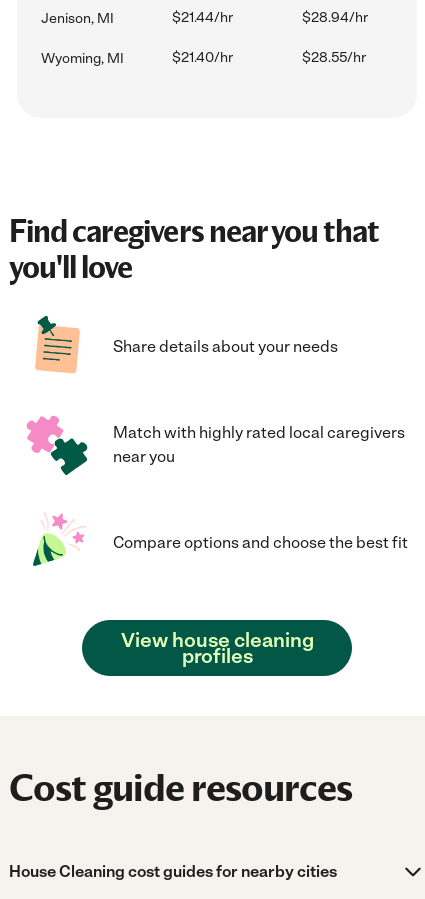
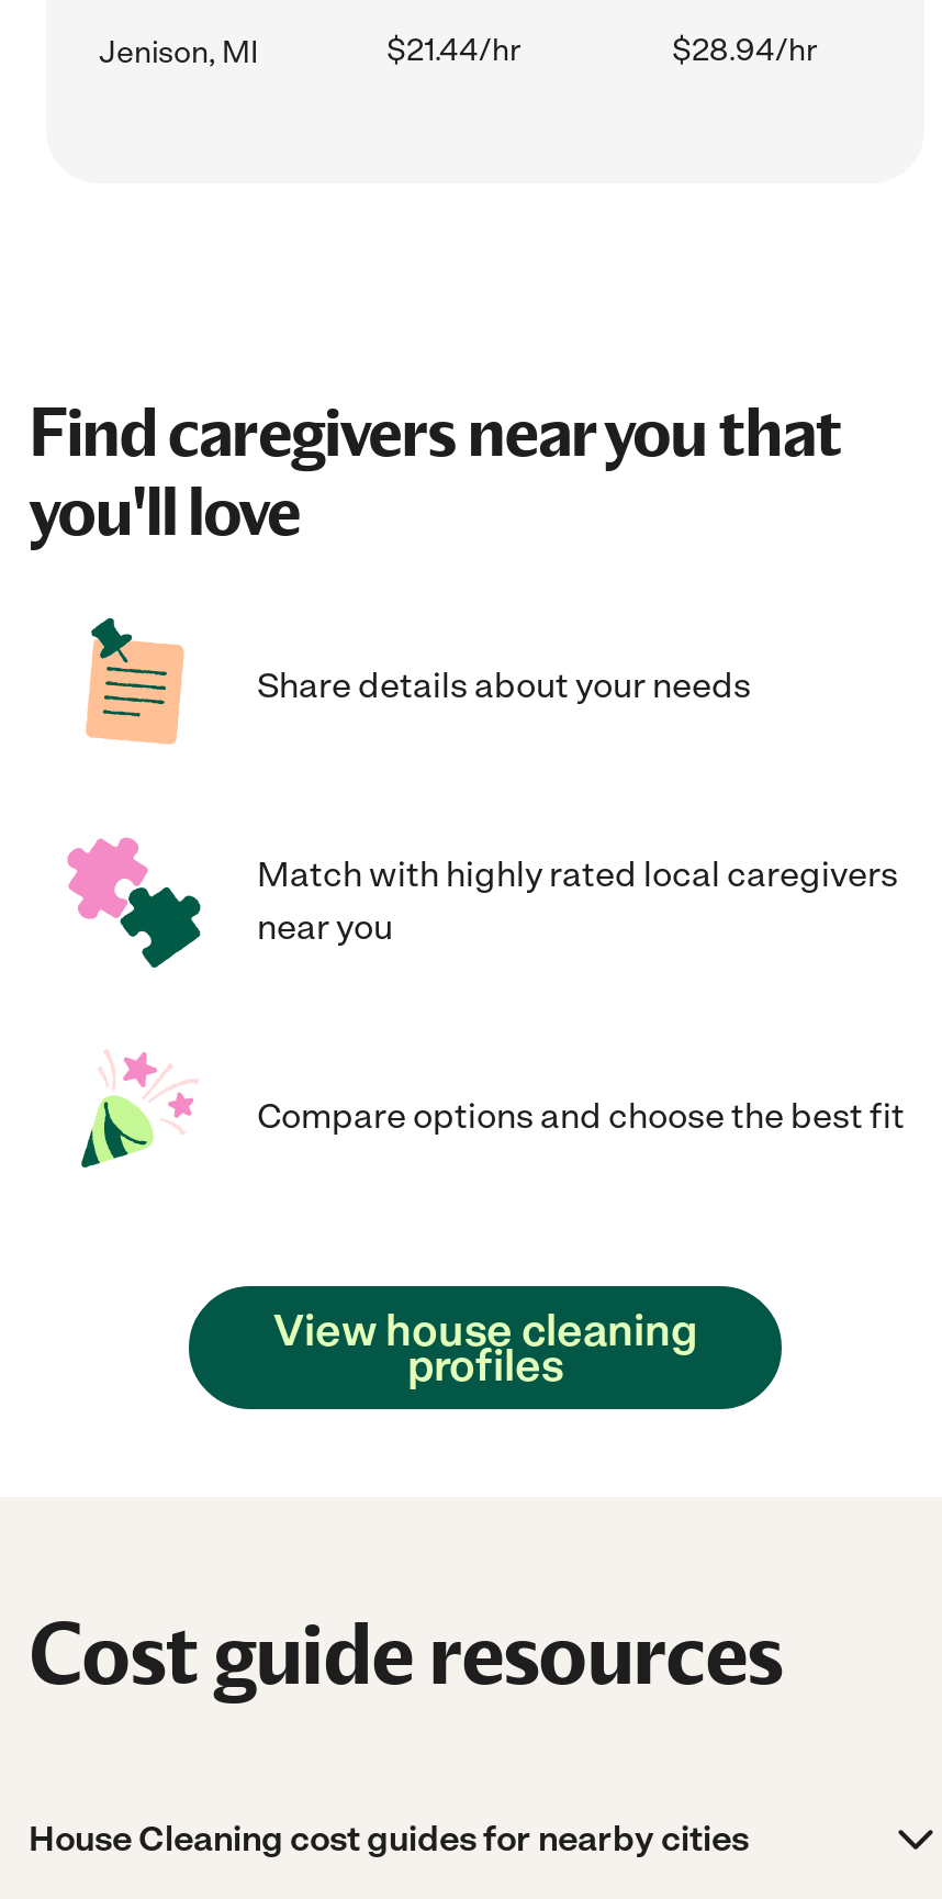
- Wyoming, MI
- $21.40/hr
- $28.55/hr
